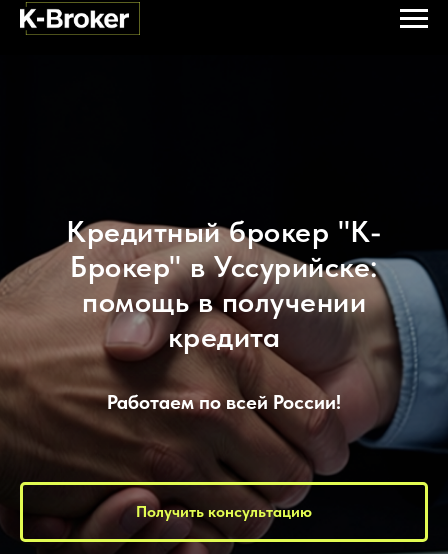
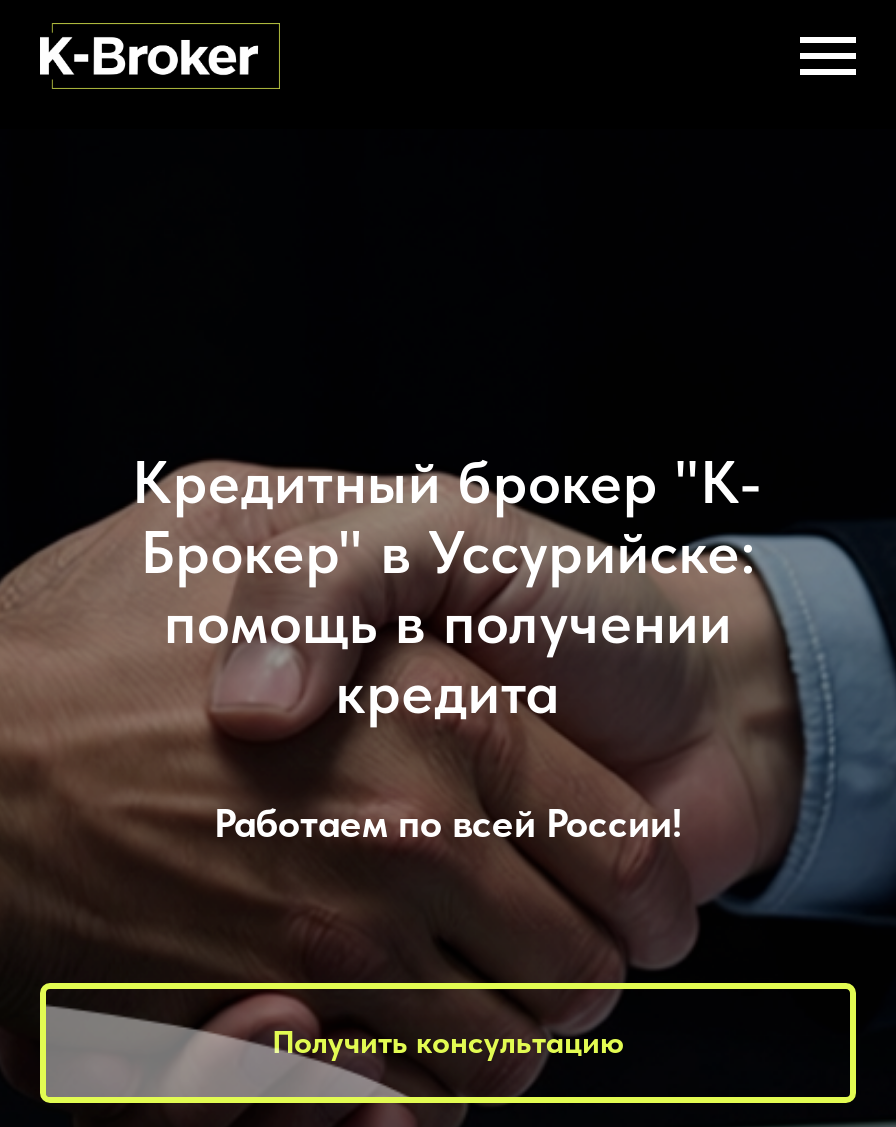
- [image]
+ [image]
